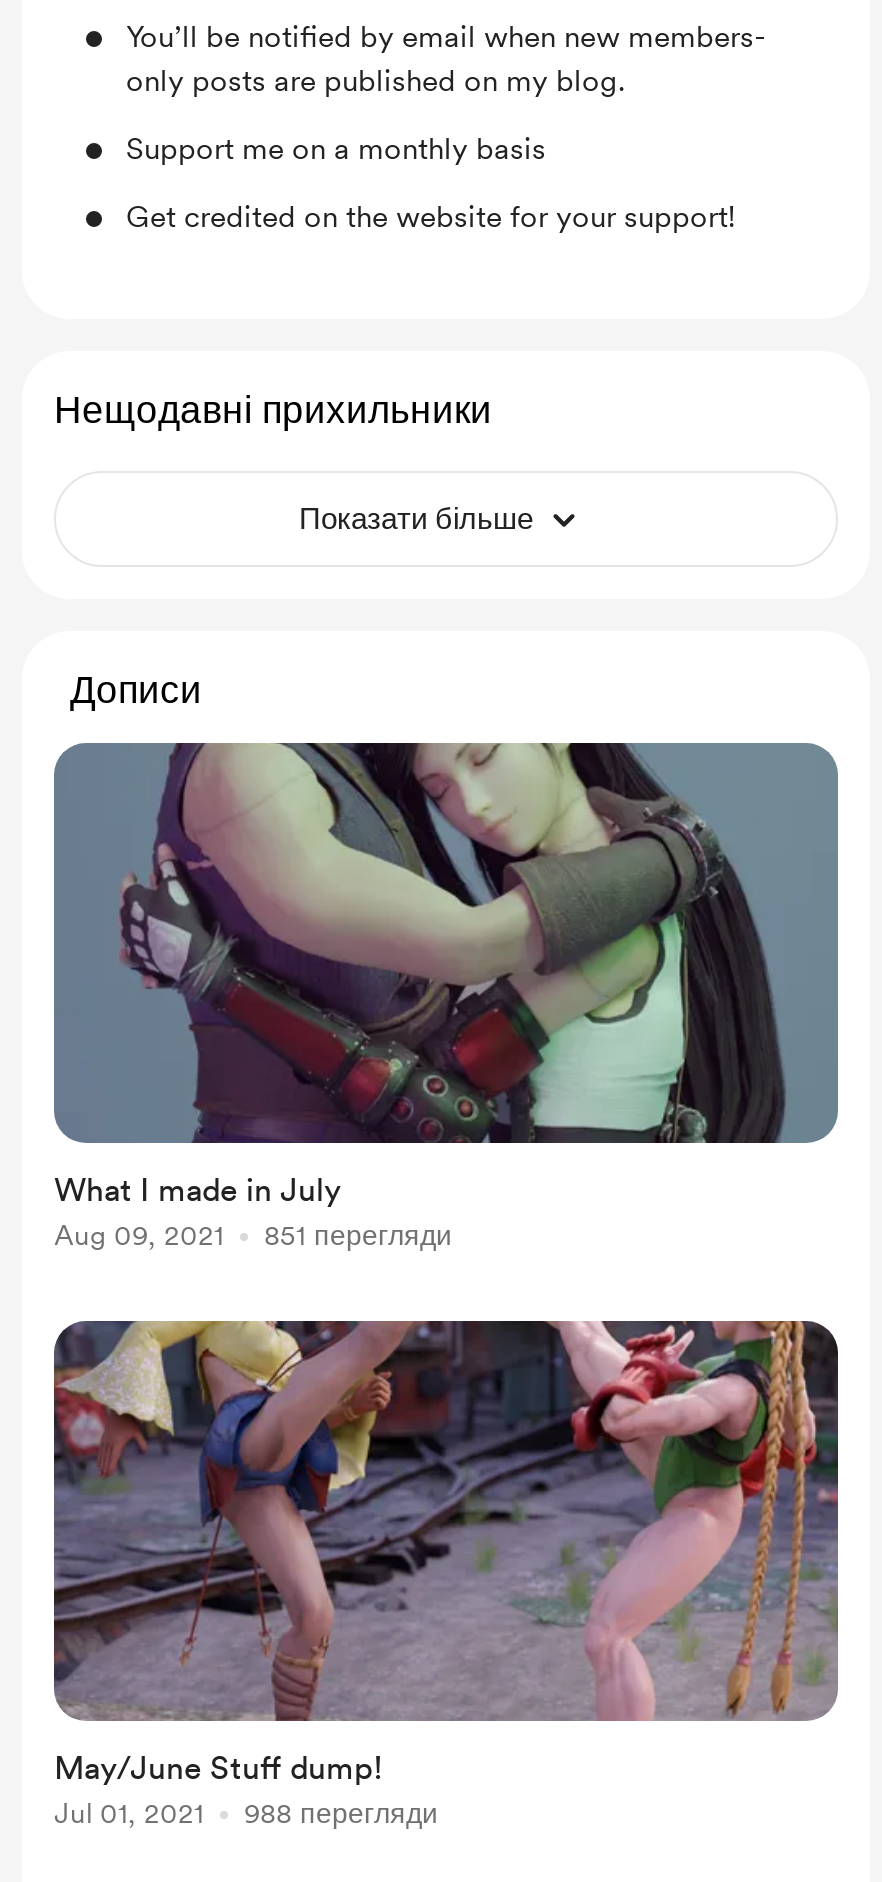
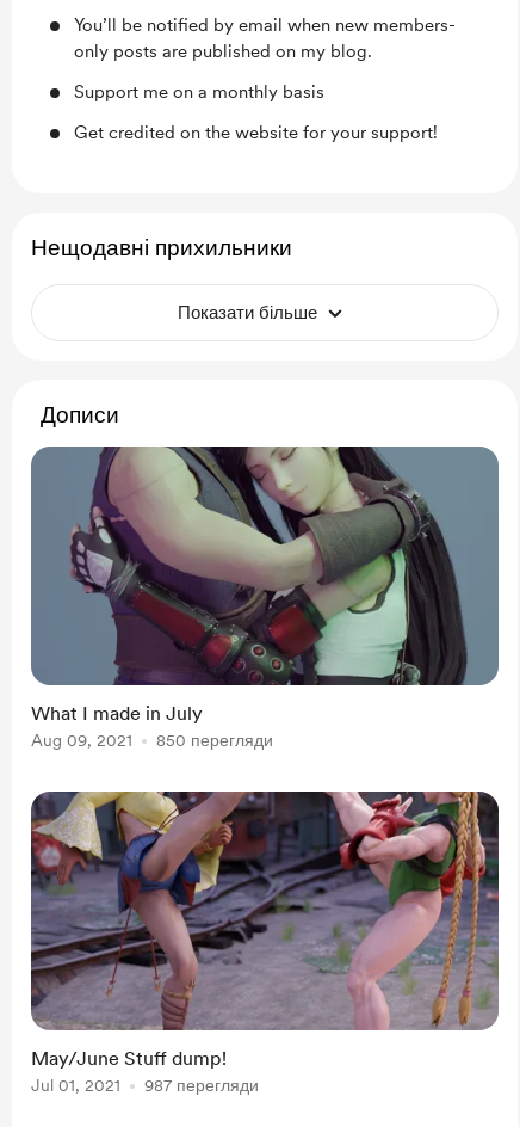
- Aug 09, 2021 851 перегляди
+ Aug 09, 2021 850 перегляди

- Jul 01, 2021 988 перегляди
+ Jul 01, 2021 987 перегляди
